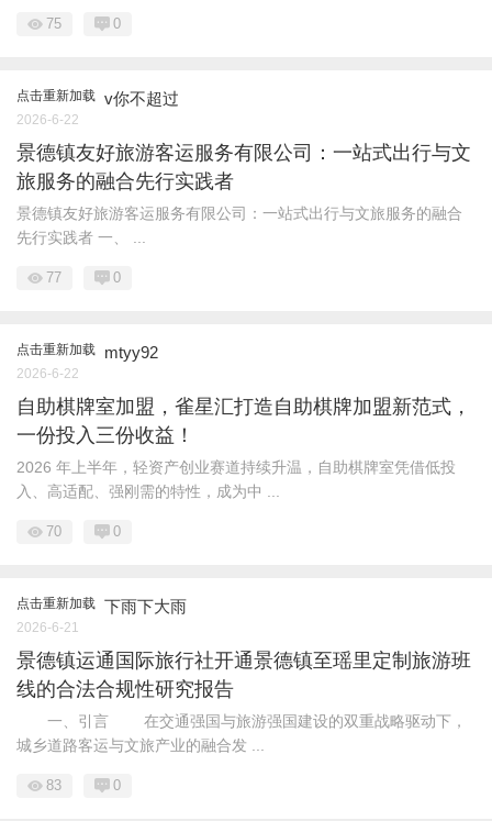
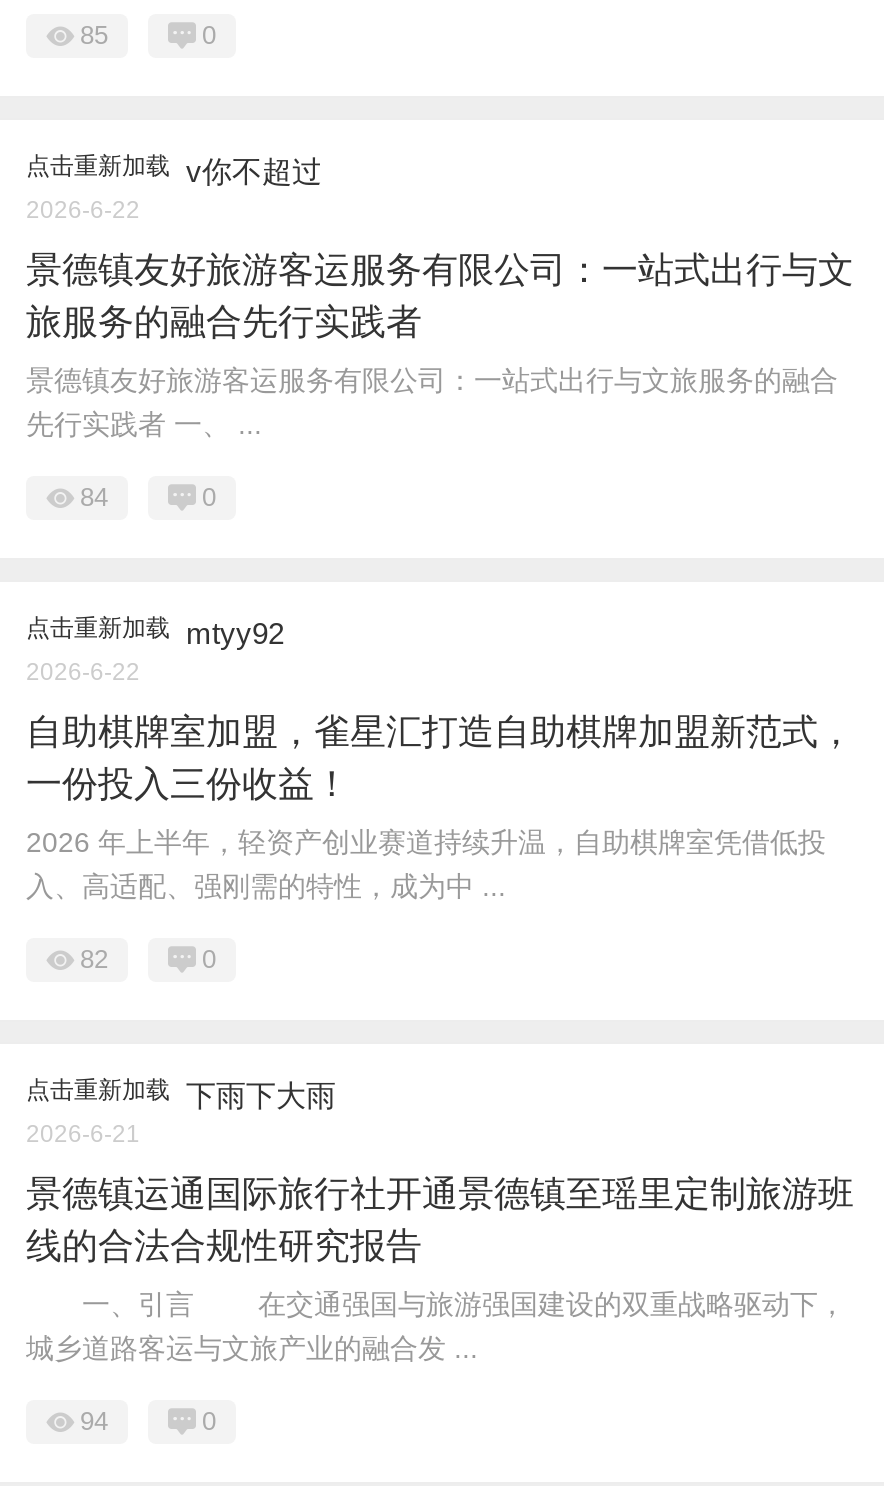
- 75
+ 85

- 77
+ 84

- 70
+ 82

- 83
+ 94
